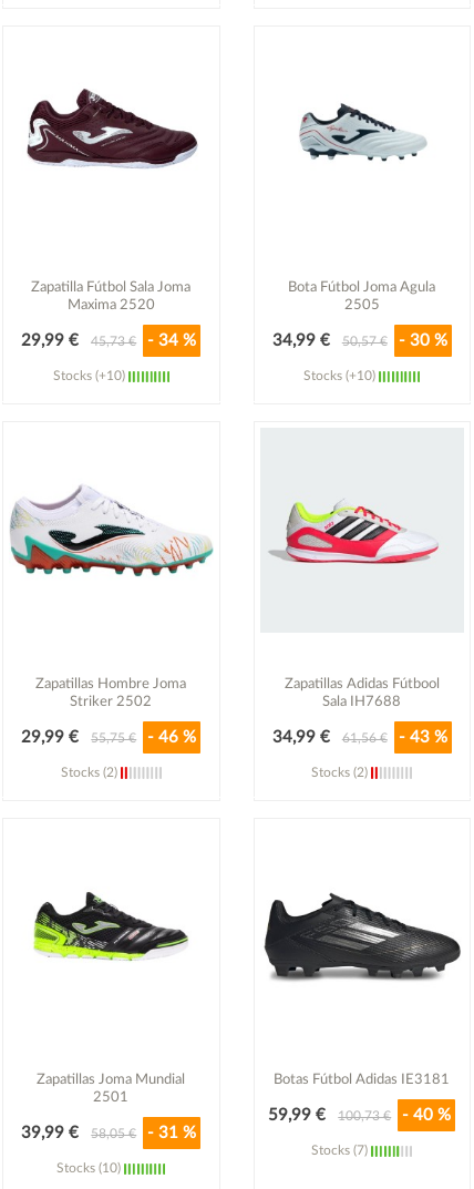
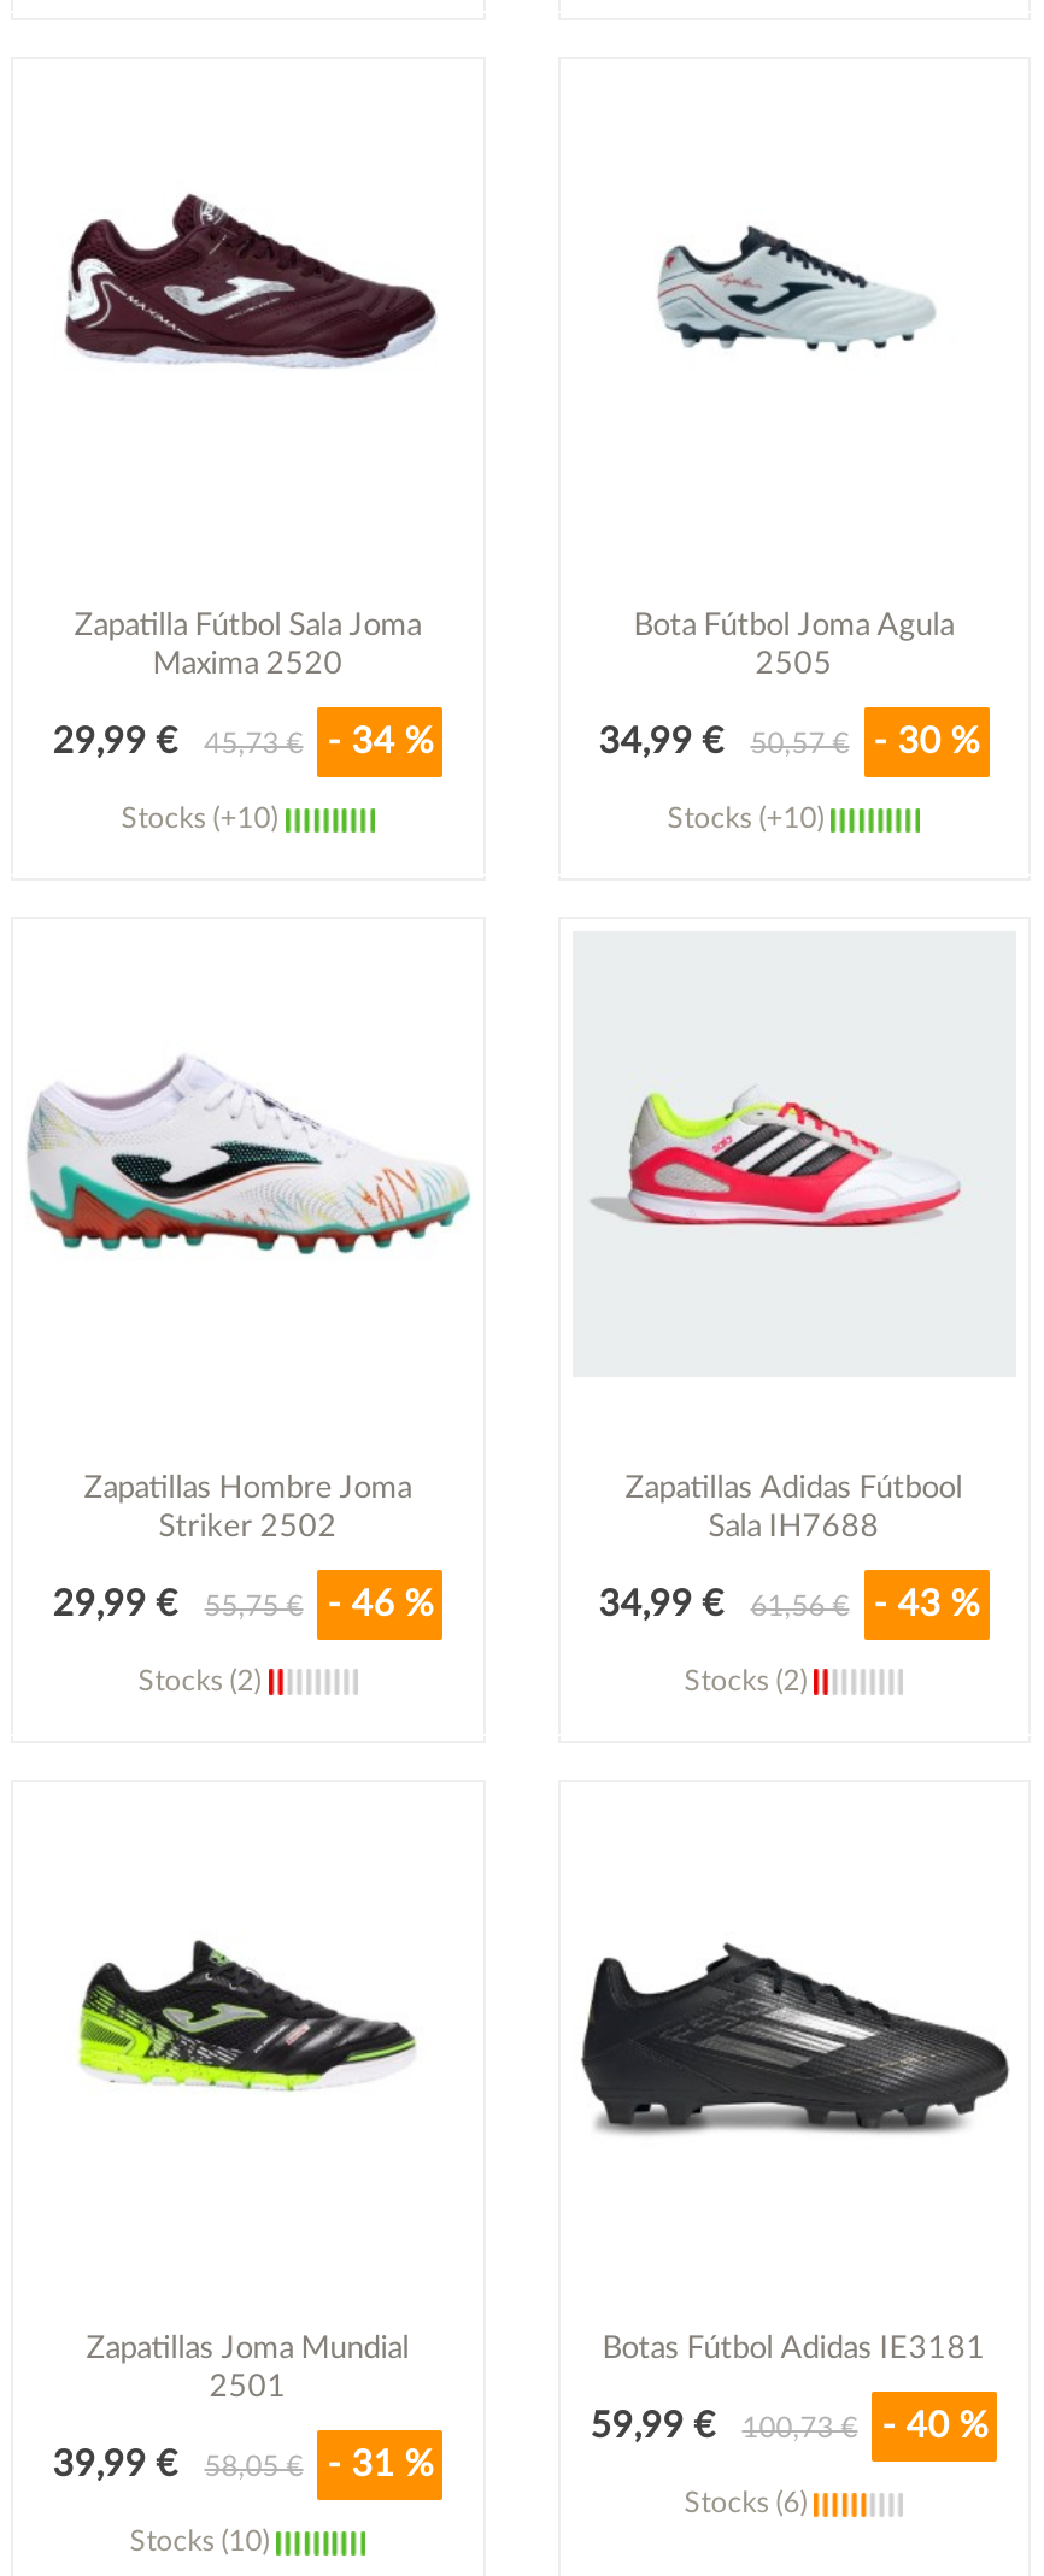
- Stocks (7)
+ Stocks (6)
